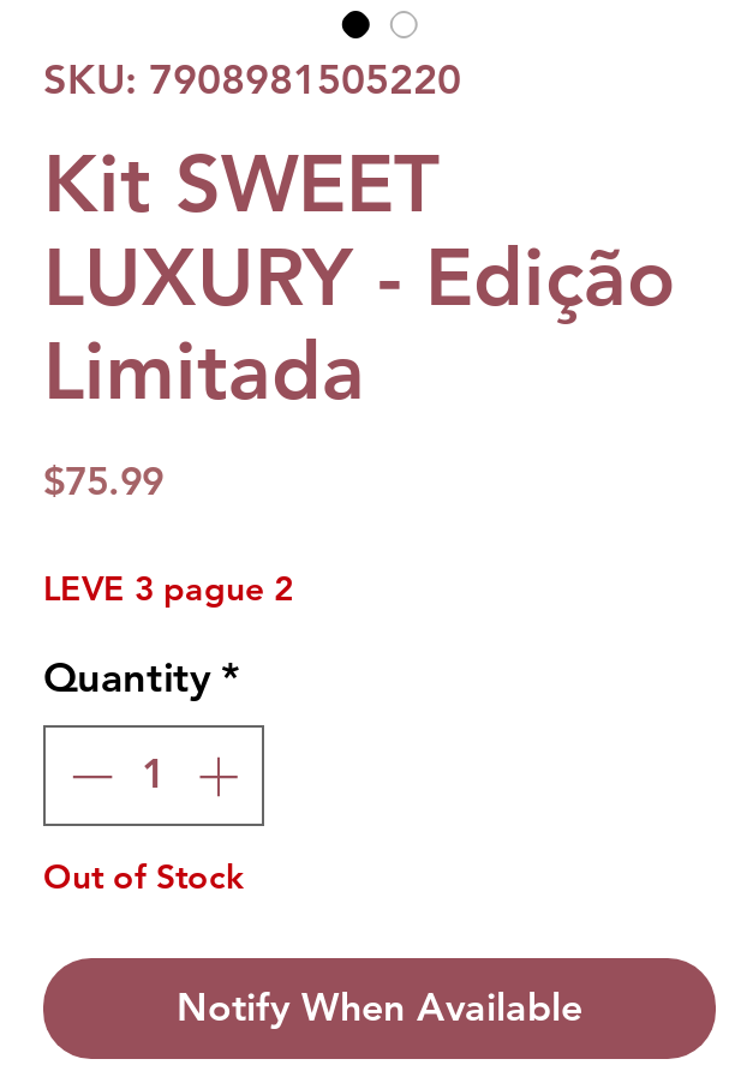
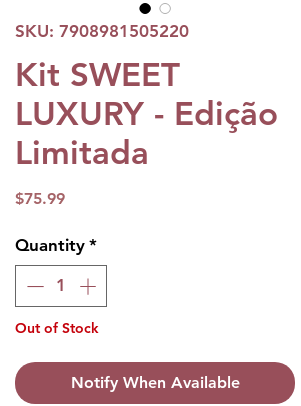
- LEVE 3 pague 2
